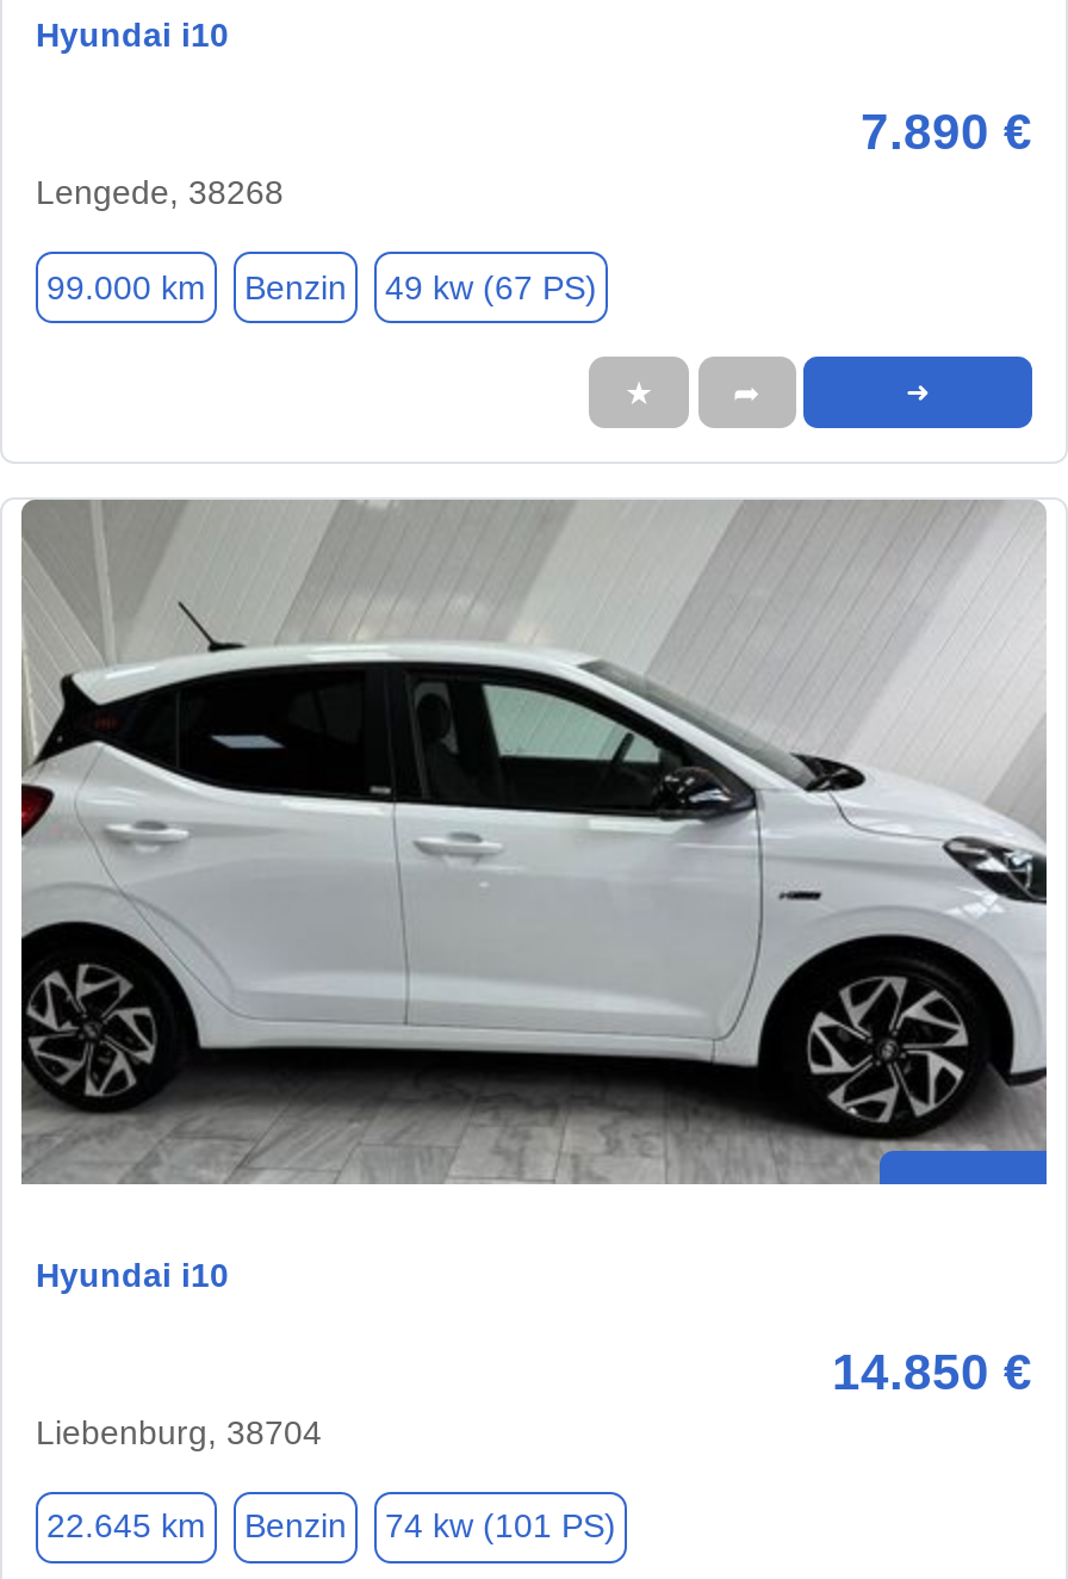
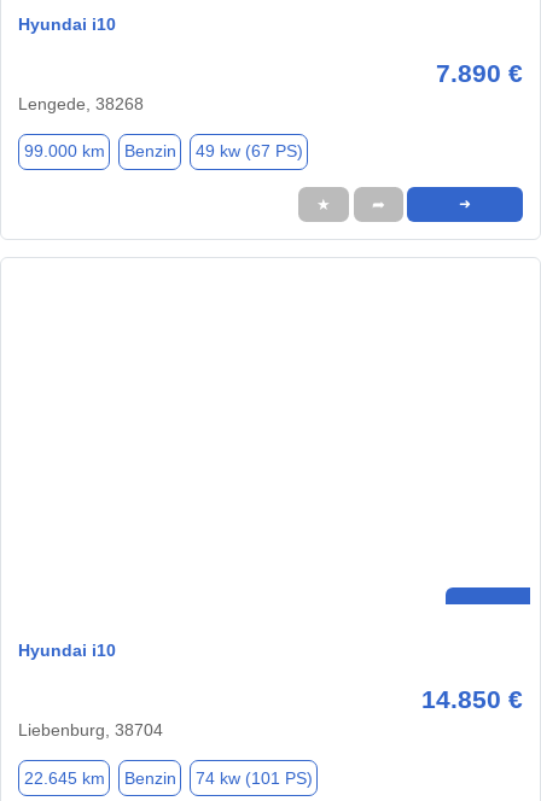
- [image]
